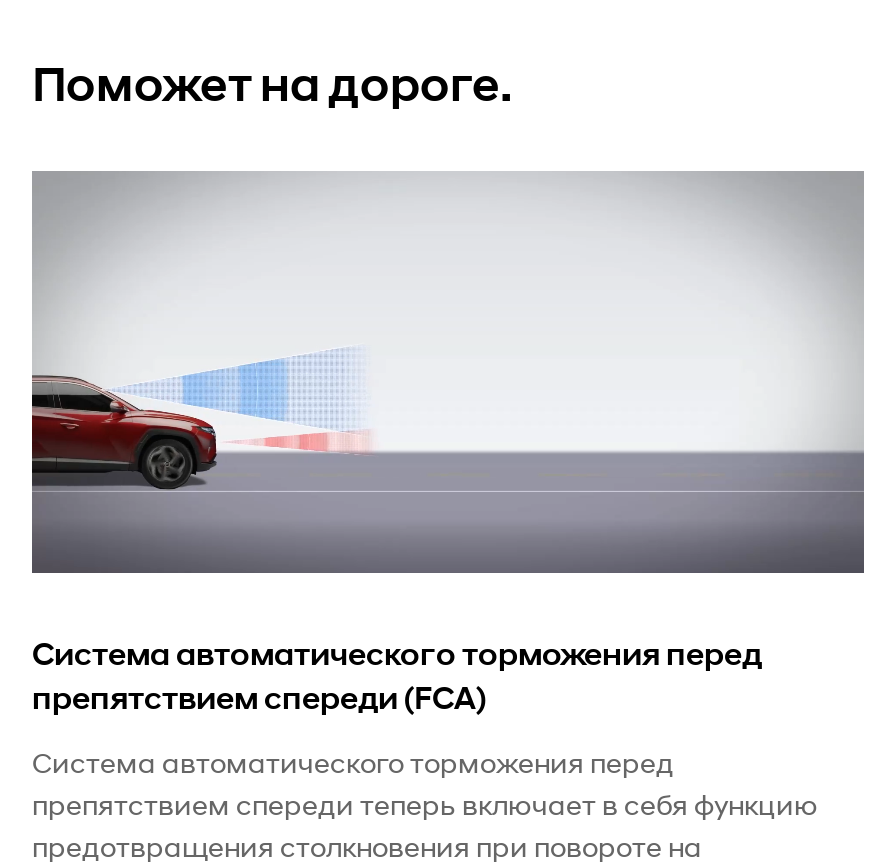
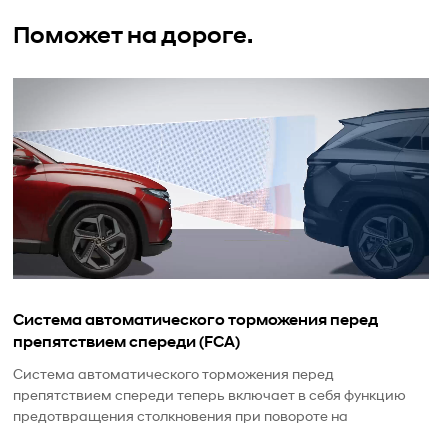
- [image]
+ [image]
